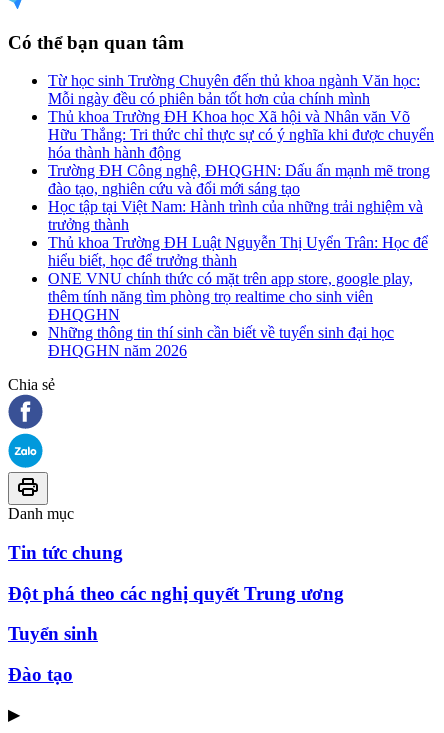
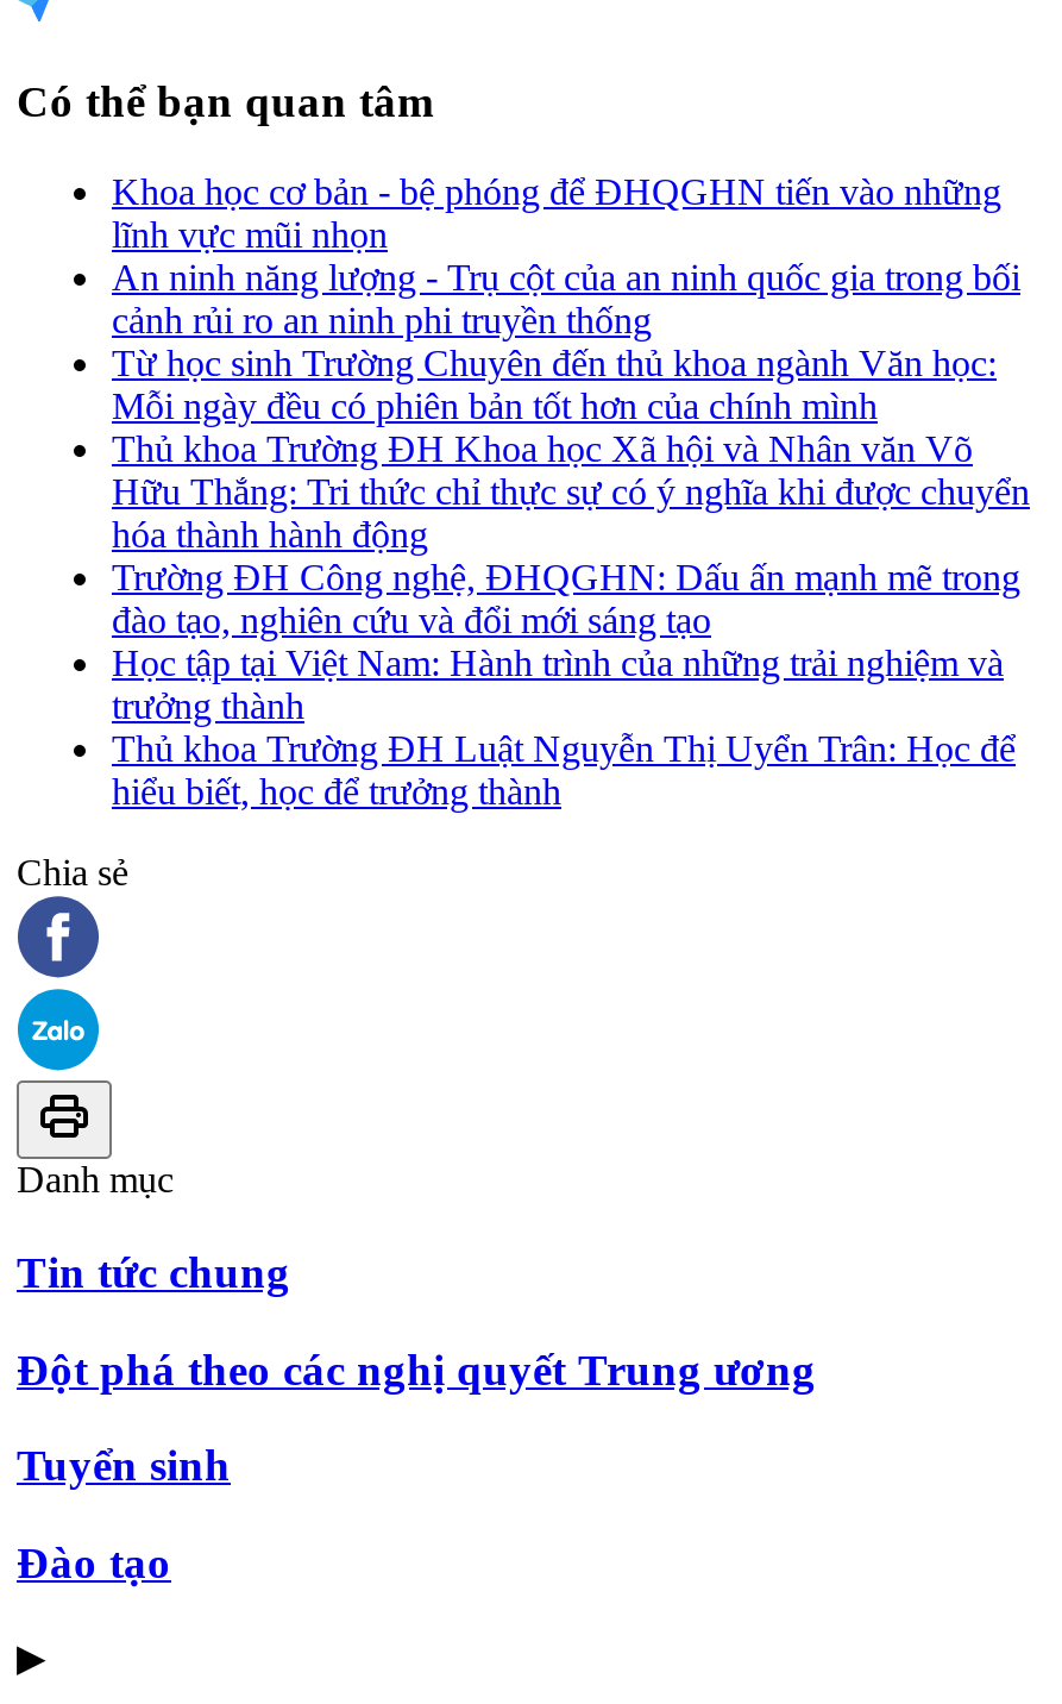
+ Khoa học cơ bản - bệ phóng để ĐHQGHN tiến vào những
+ lĩnh vực mũi nhọn
+ An ninh năng lượng - Trụ cột của an ninh quốc gia trong bối
+ cảnh rủi ro an ninh phi truyền thống

moved down: Từ học sinh Trường Chuyên đến thủ khoa ngành Văn học: | Mỗi ngày đều có phiên bản tốt hơn của chính mình | Thủ khoa Trường ĐH Khoa học Xã hội và Nhân văn Võ | ... | Thủ khoa Trường ĐH Luật Nguyễn Thị Uyển Trân: Học để | hiểu biết, học để trưởng thành

- ONE VNU chính thức có mặt trên app store, google play,
- thêm tính năng tìm phòng trọ realtime cho sinh viên
- ĐHQGHN
- Những thông tin thí sinh cần biết về tuyển sinh đại học
- ĐHQGHN năm 2026
